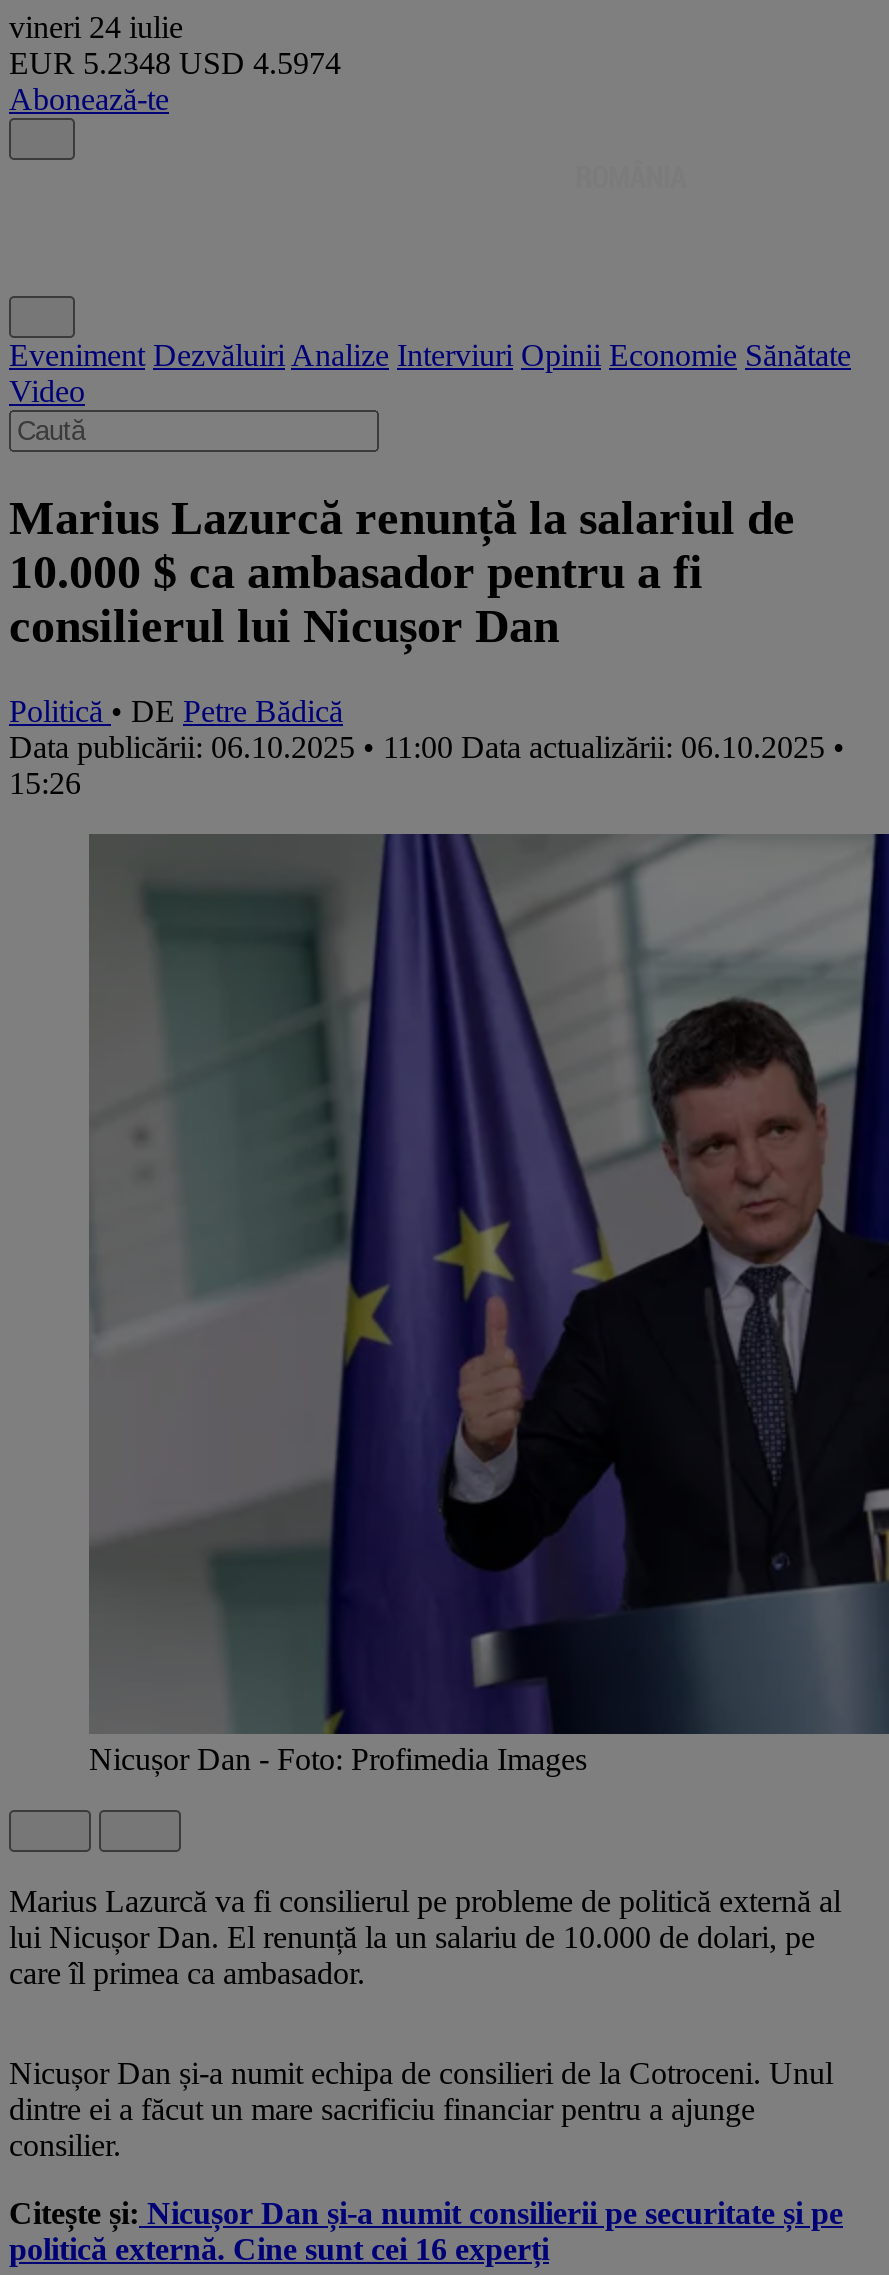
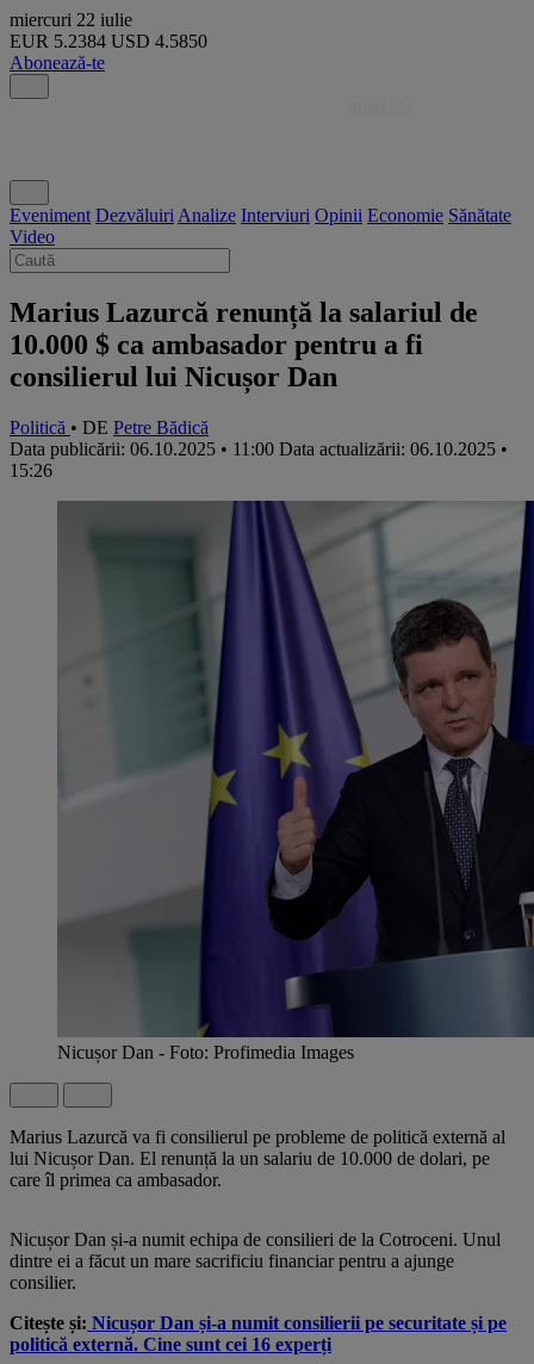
- vineri 24 iulie
+ miercuri 22 iulie

- EUR 5.2348 USD 4.5974
+ EUR 5.2384 USD 4.5850
